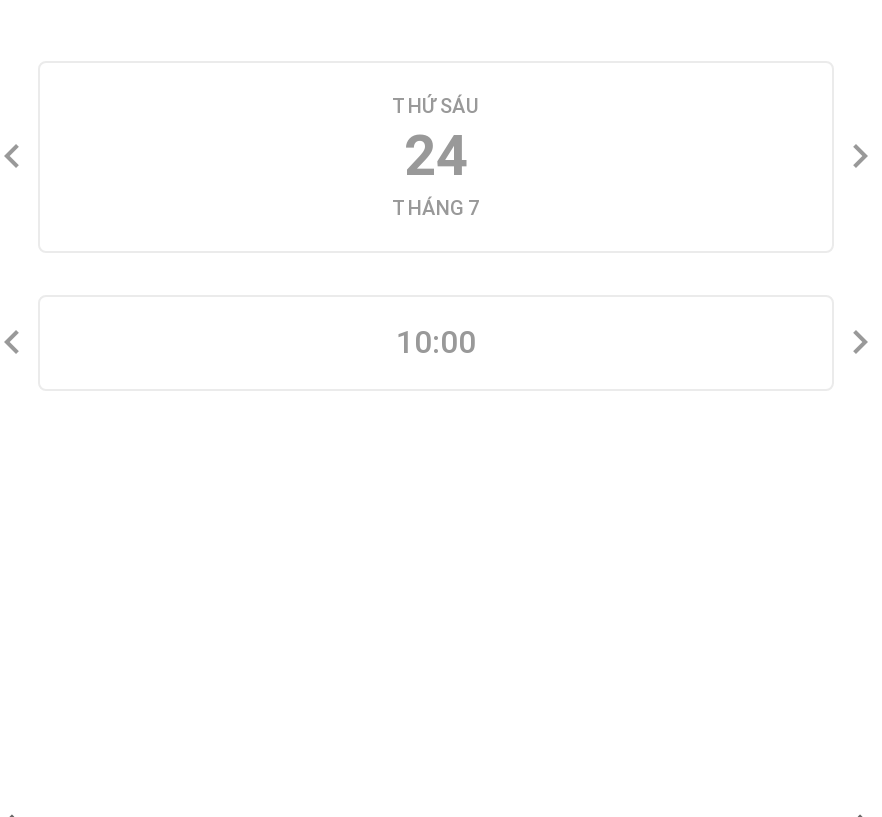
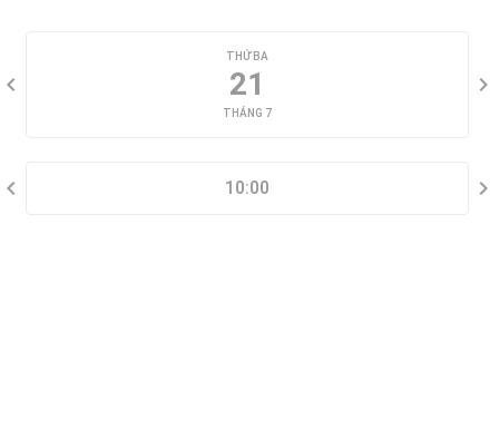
- THỨ SÁU
+ THỨ BA

- 24
+ 21
